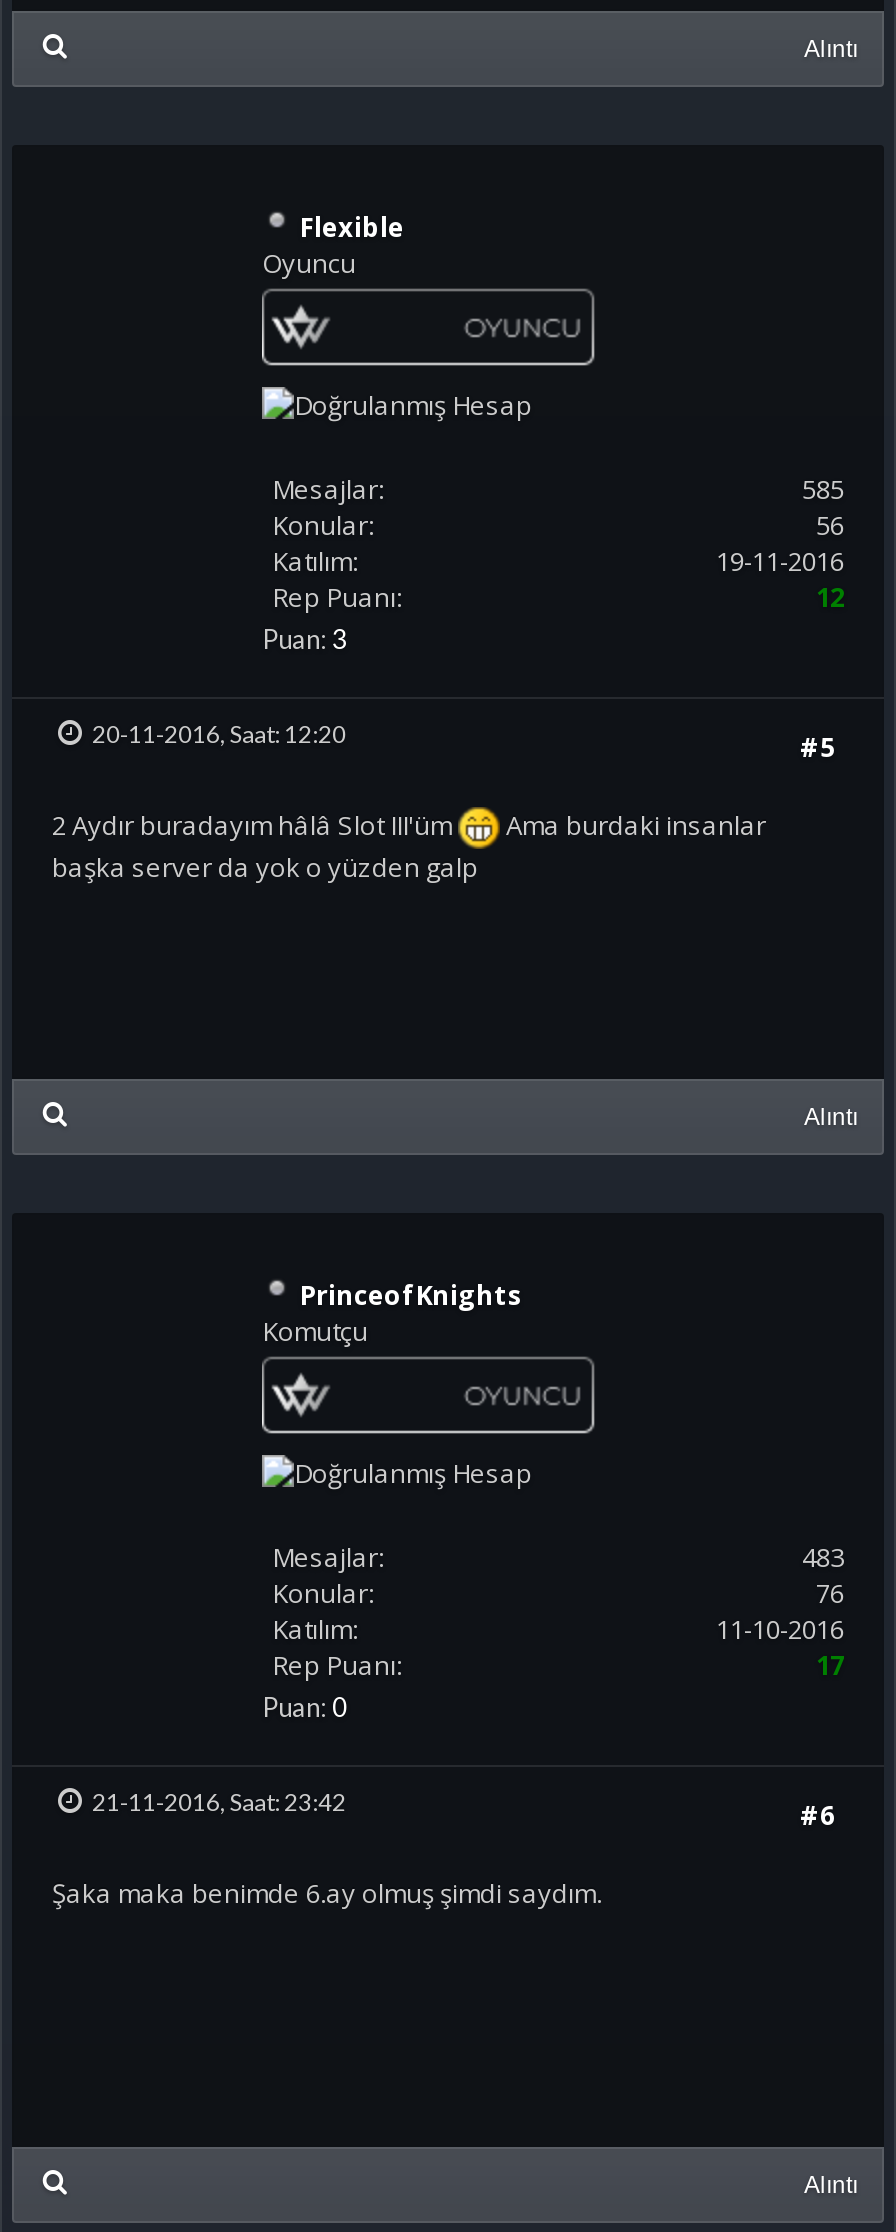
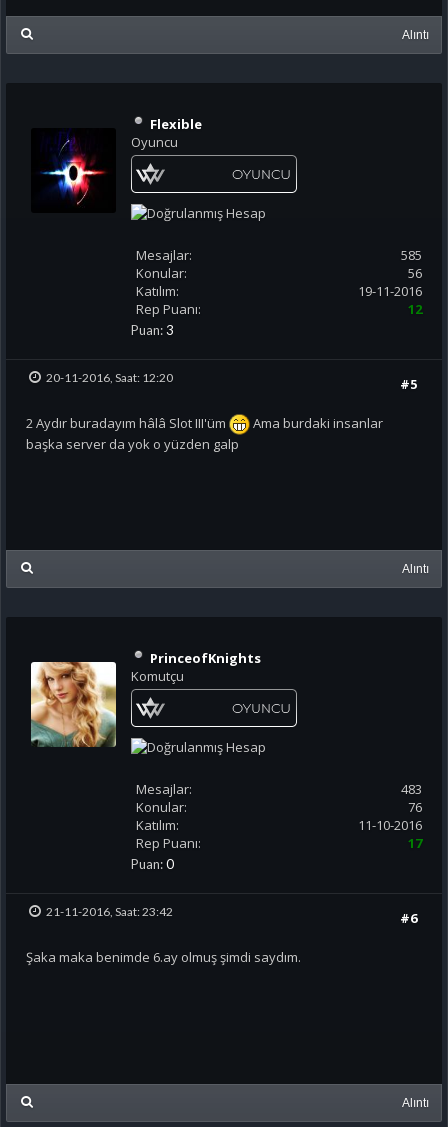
+ [image]

+ [image]
